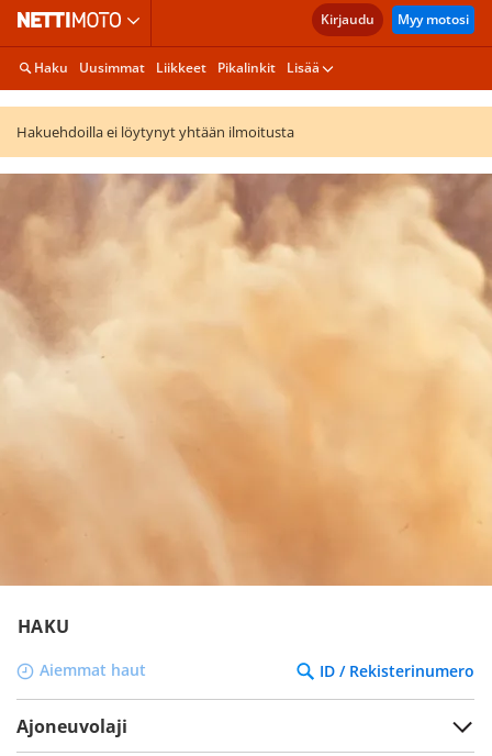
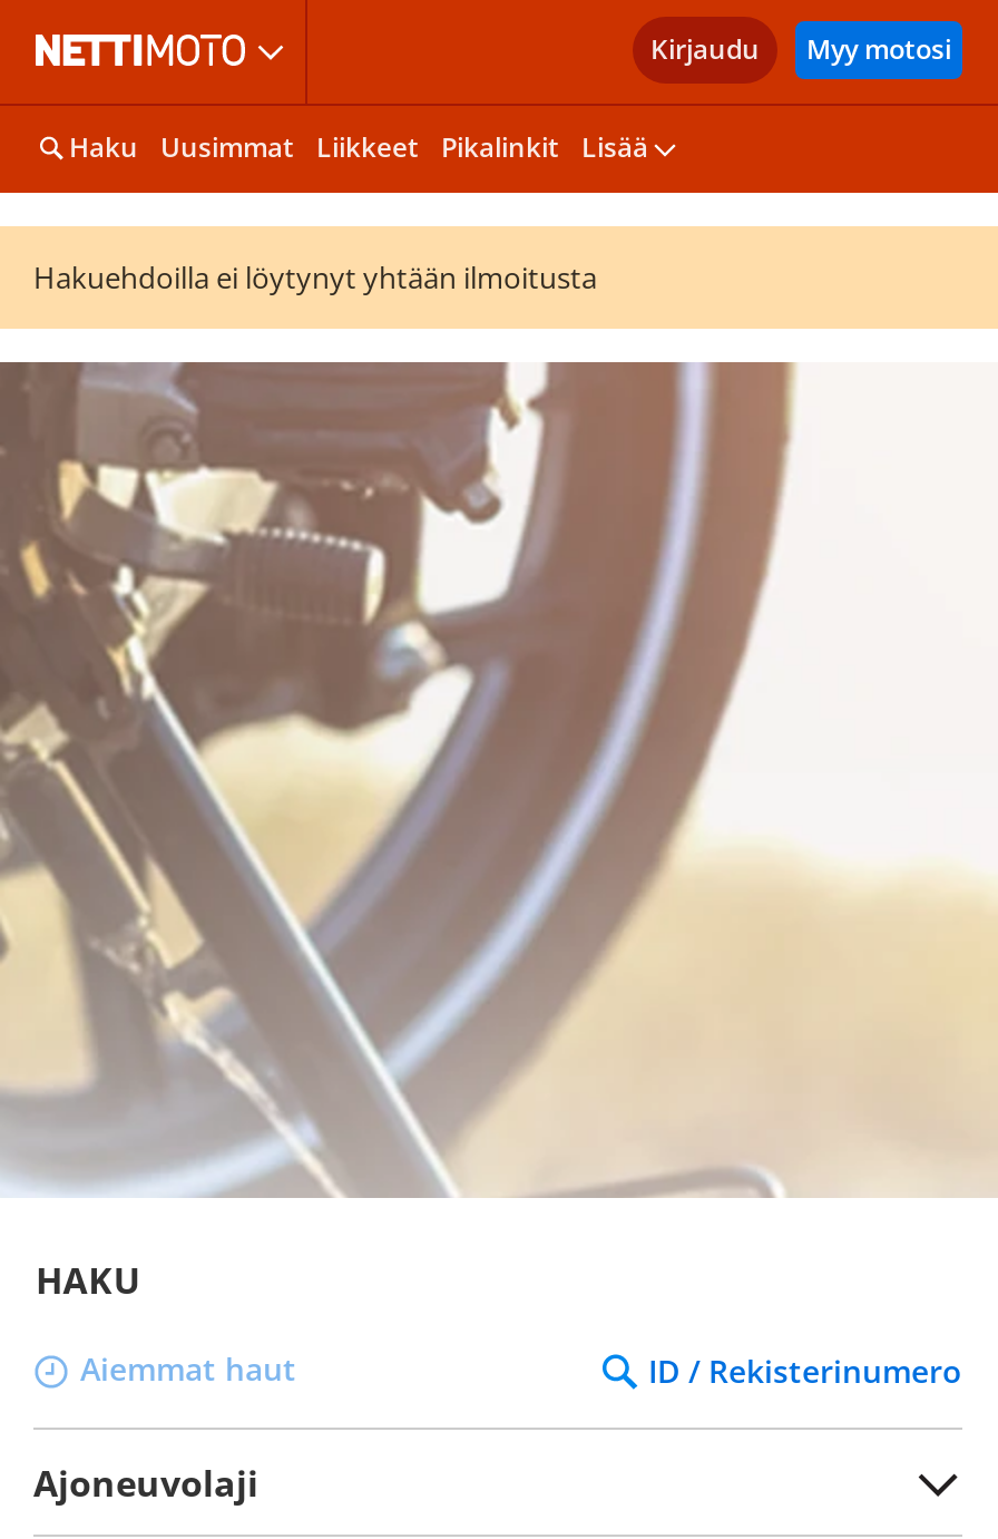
- [image]
+ [image]
